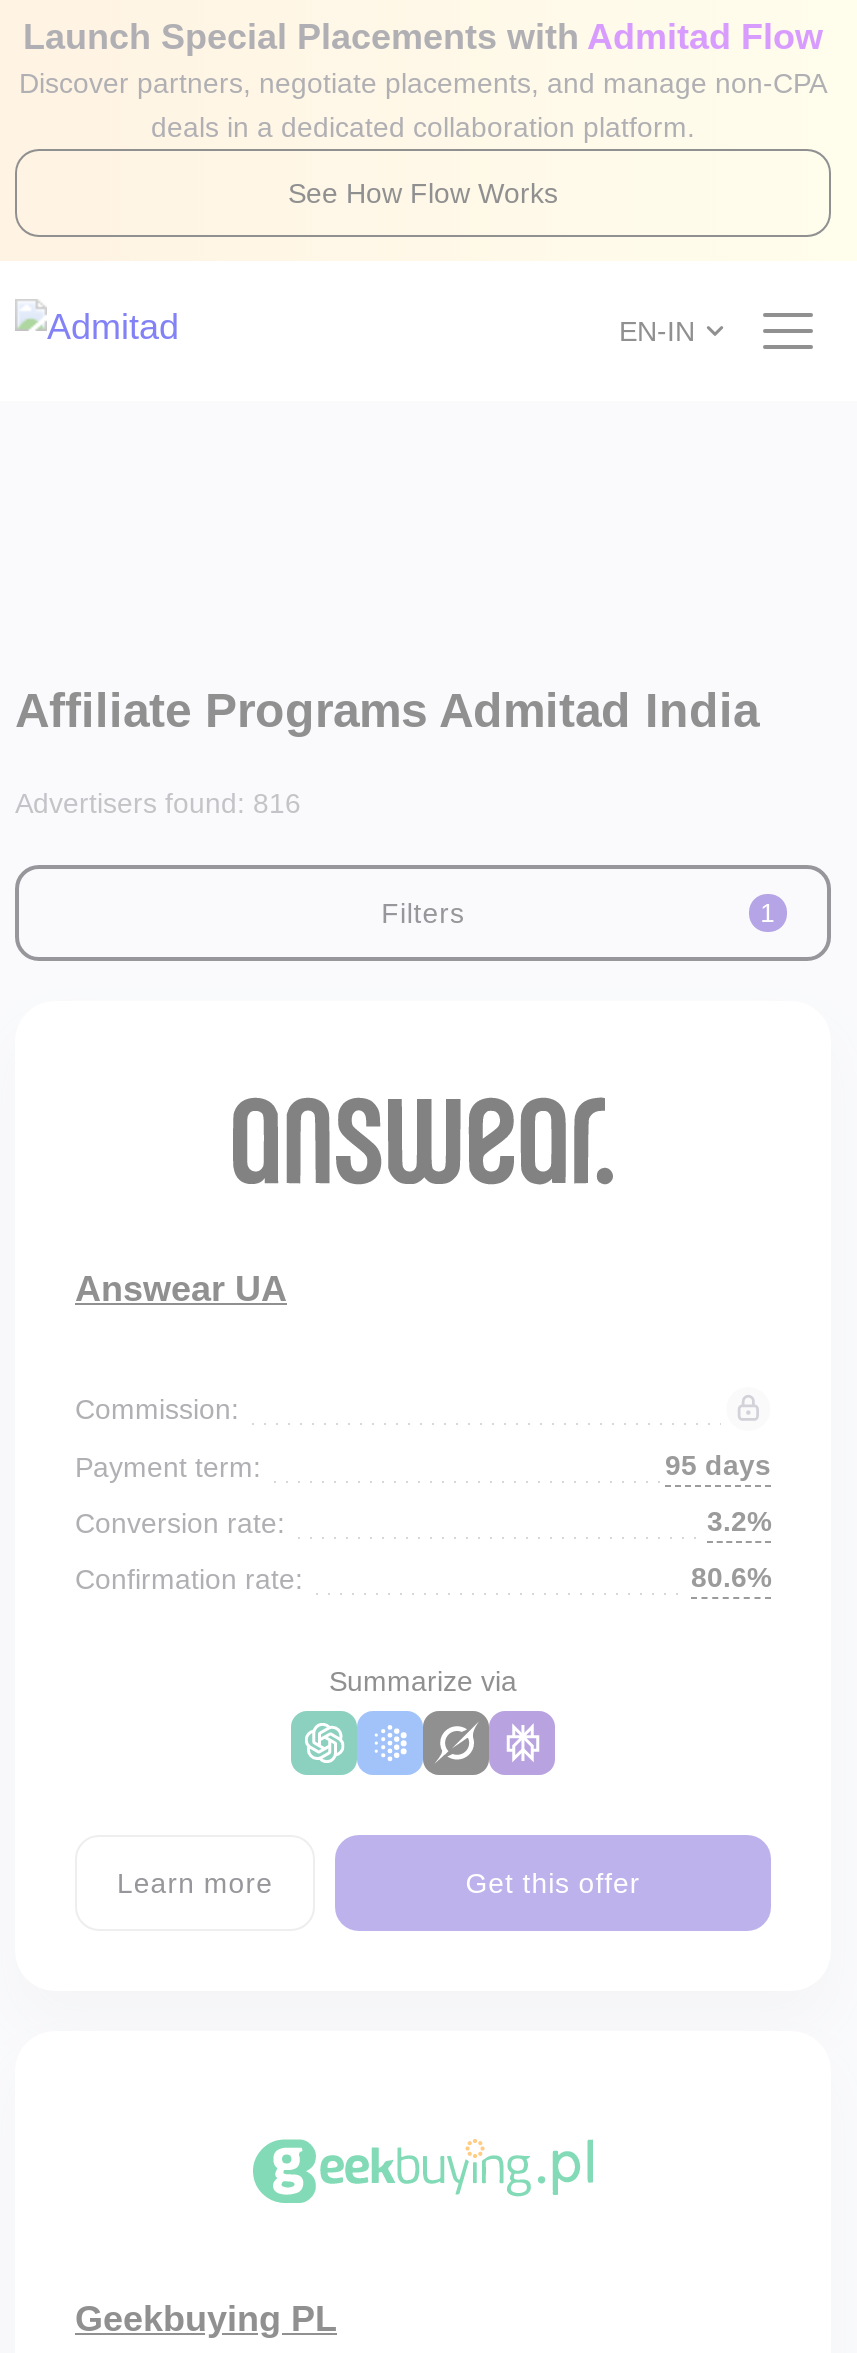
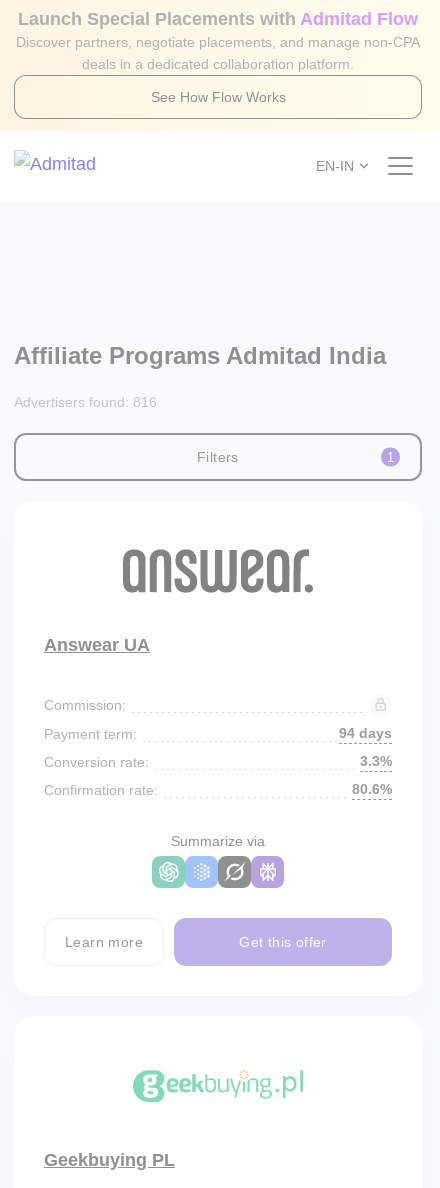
- 95 days
+ 94 days

- 3.2%
+ 3.3%
